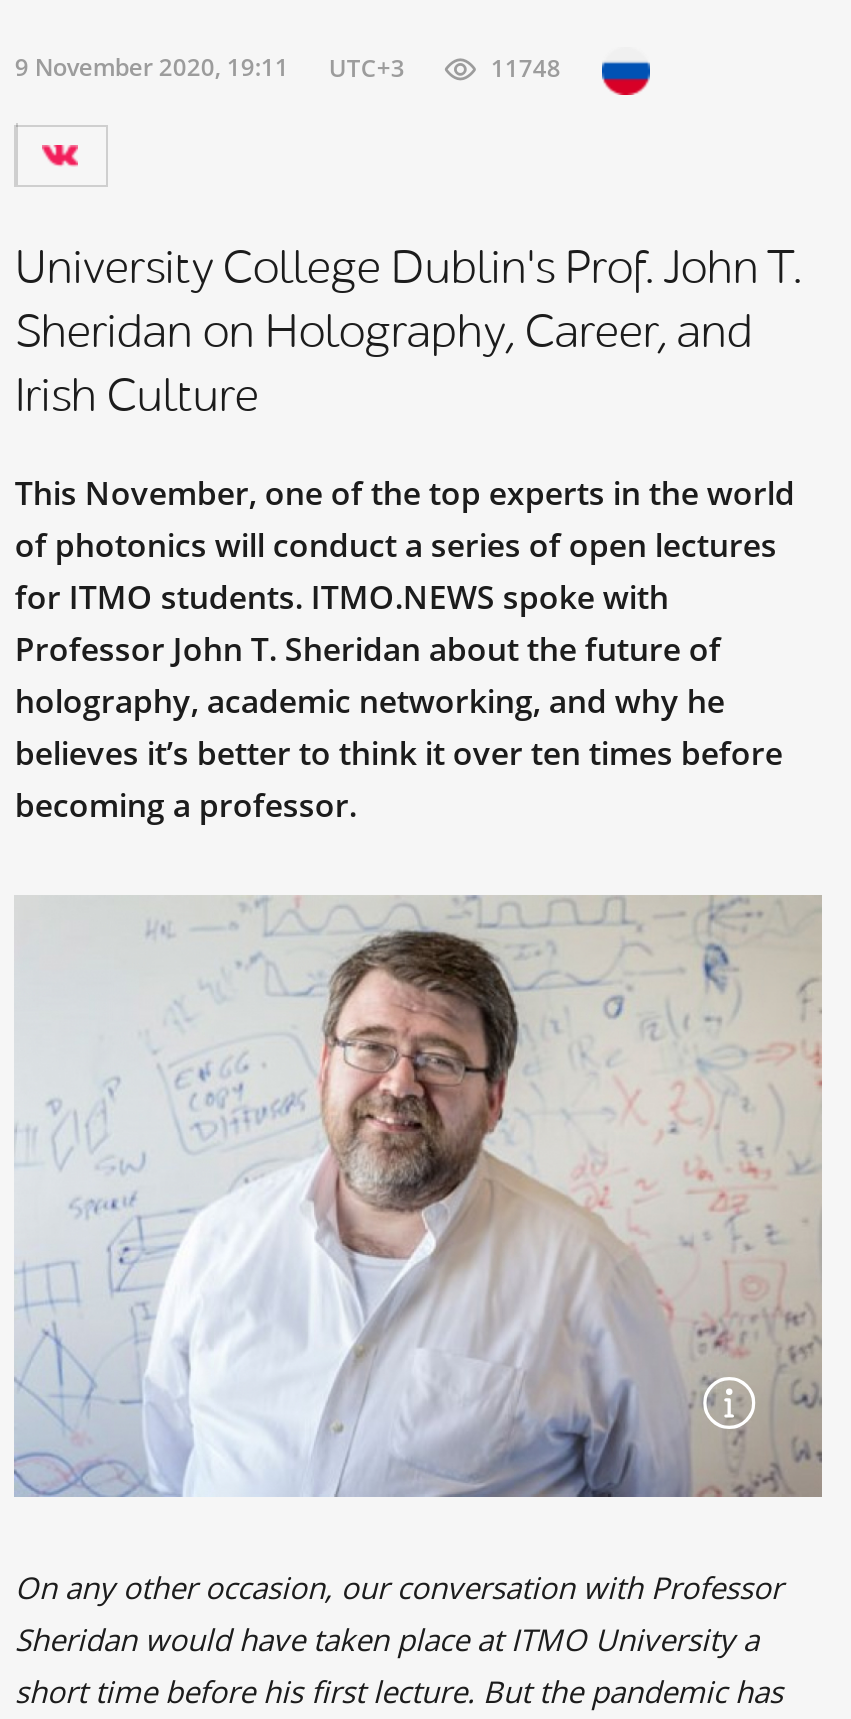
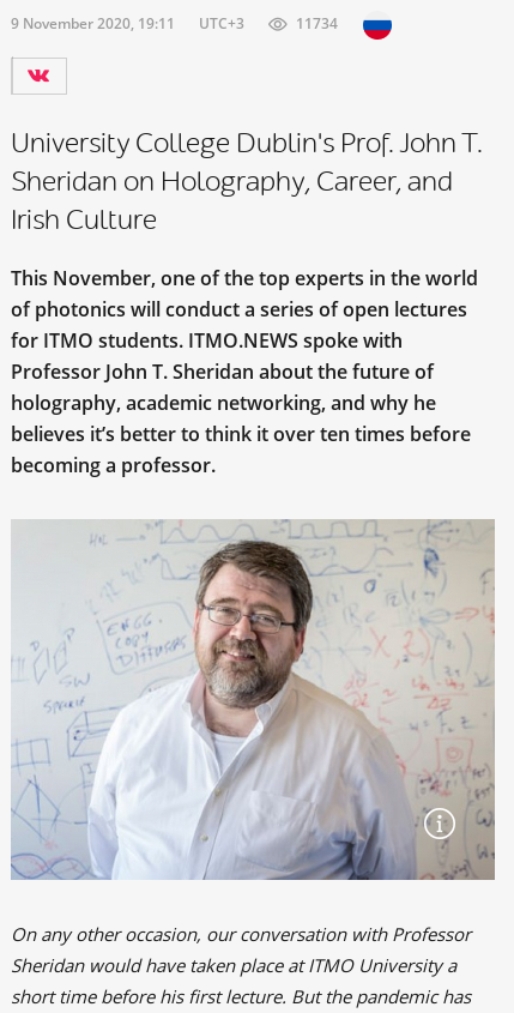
- 11748
+ 11734
